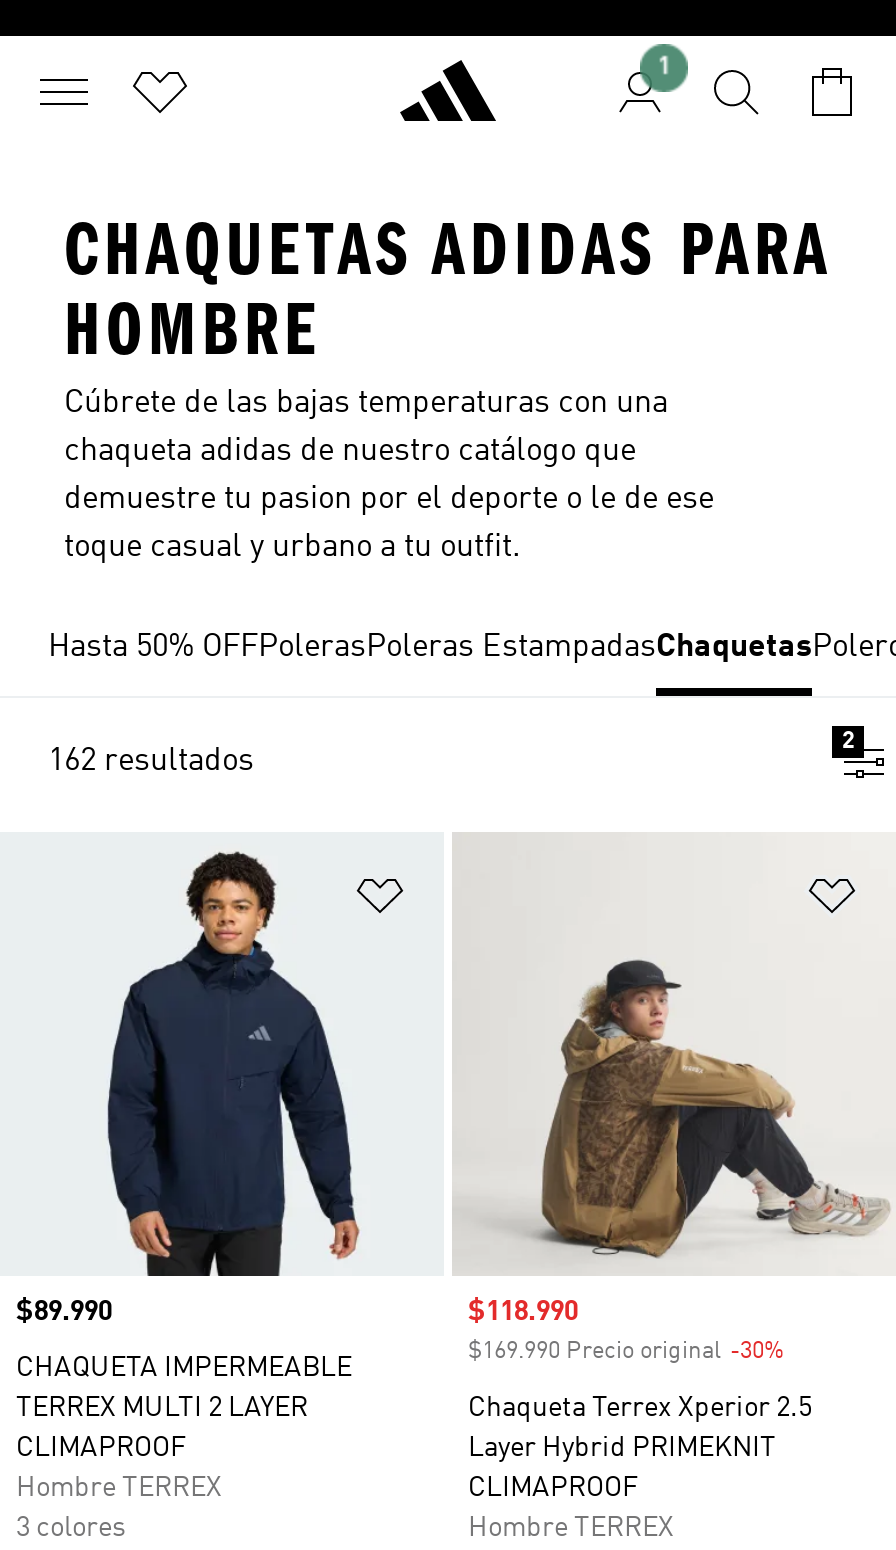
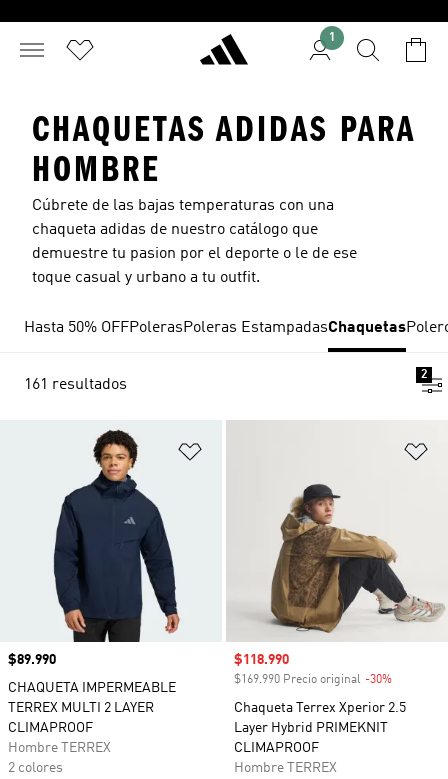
- 162 resultados
+ 161 resultados

- 3 colores
+ 2 colores
